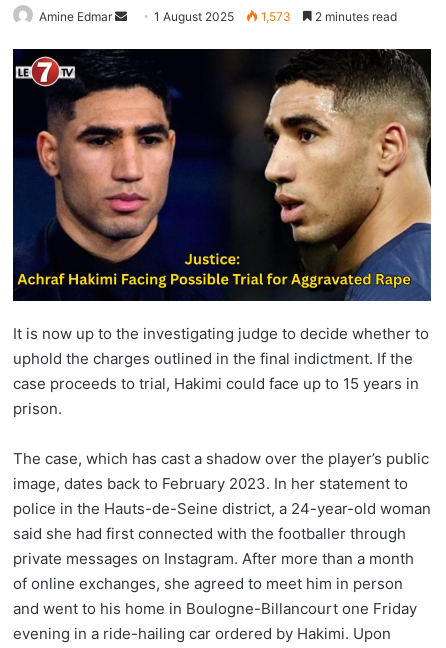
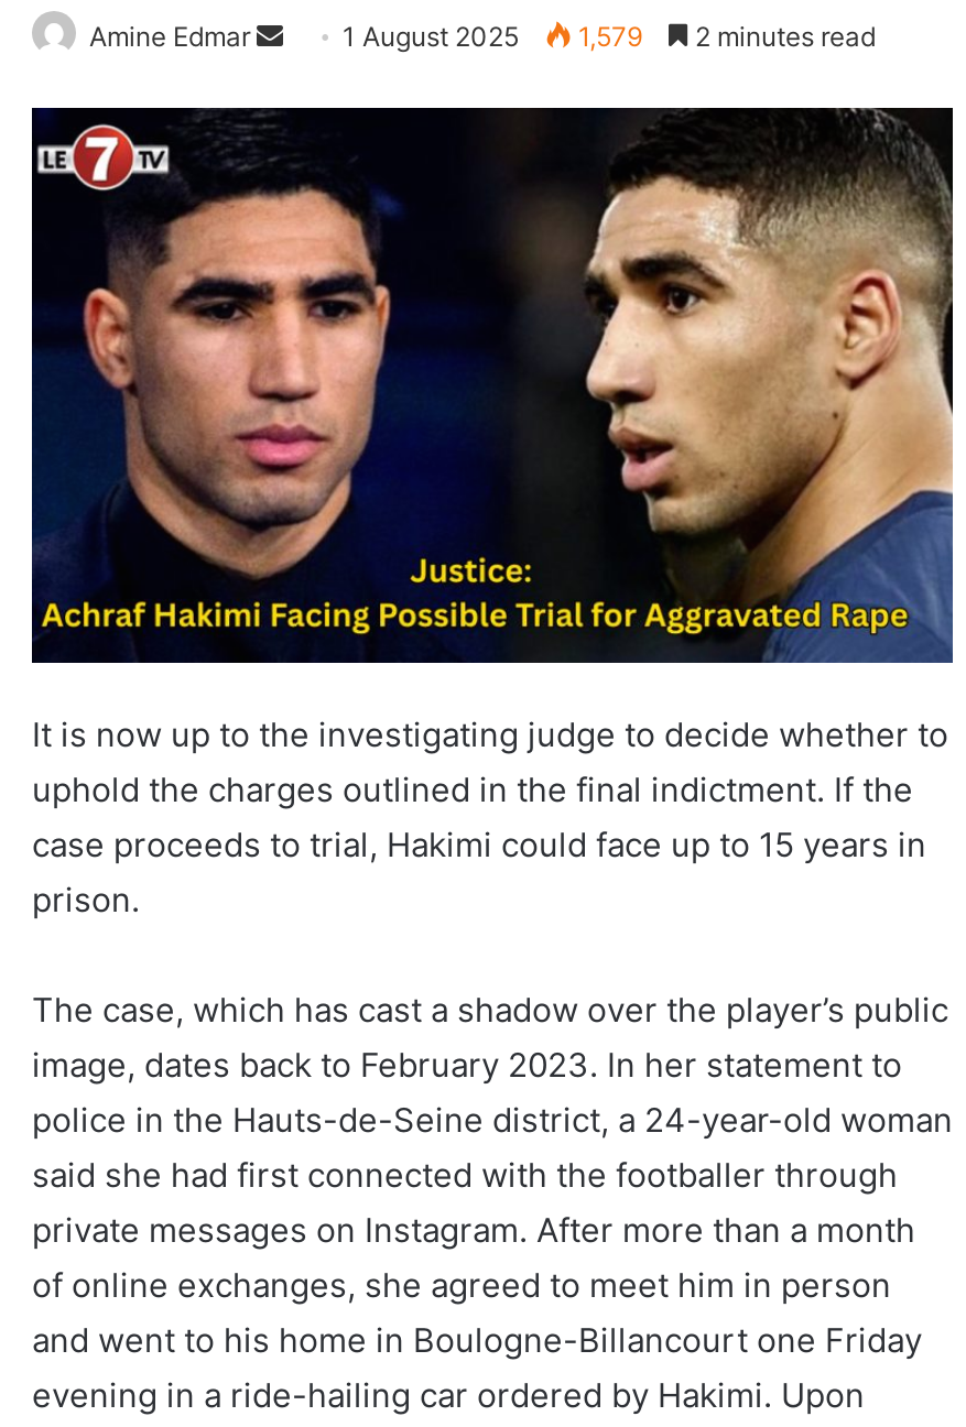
- 1,573
+ 1,579
